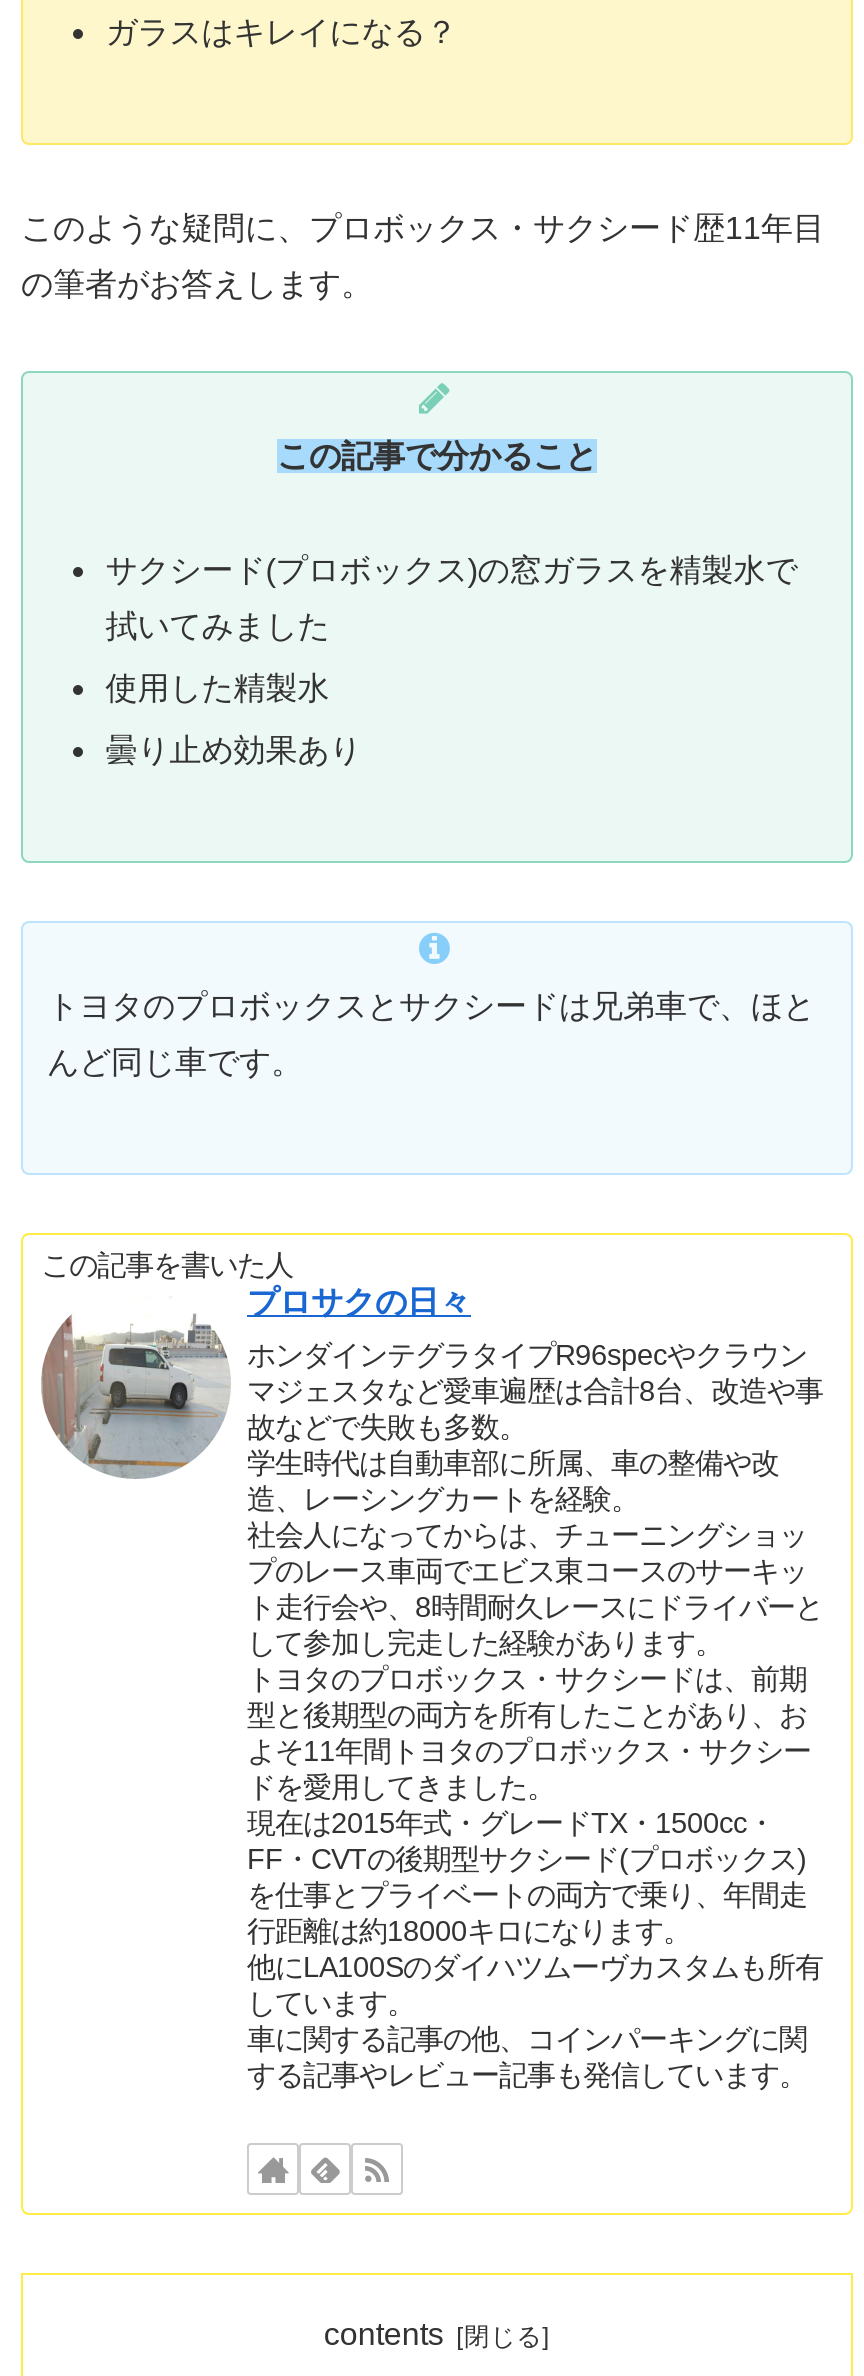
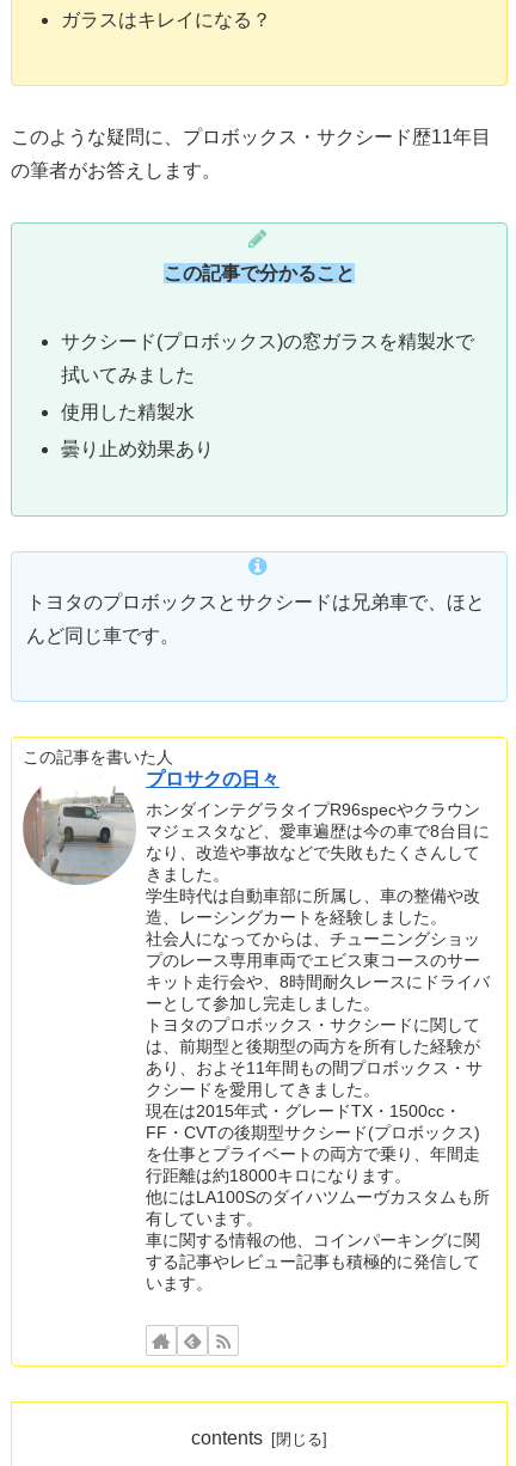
- マジェスタなど愛車遍歴は合計8台、改造や事
- 故などで失敗も多数。
- 学生時代は自動車部に所属、車の整備や改
- 造、レーシングカートを経験。
+ マジェスタなど、愛車遍歴は今の車で8台目に
+ なり、改造や事故などで失敗もたくさんして
+ きました。
+ 学生時代は自動車部に所属し、車の整備や改
+ 造、レーシングカートを経験しました。

- プのレース車両でエビス東コースのサーキッ
- ト走行会や、8時間耐久レースにドライバーと
- して参加し完走した経験があります。
- トヨタのプロボックス・サクシードは、前期
- 型と後期型の両方を所有したことがあり、お
- よそ11年間トヨタのプロボックス・サクシー
- ドを愛用してきました。
+ プのレース専用車両でエビス東コースのサー
+ キット走行会や、8時間耐久レースにドライバ
+ ーとして参加し完走しました。
+ トヨタのプロボックス・サクシードに関して
+ は、前期型と後期型の両方を所有した経験が
+ あり、およそ11年間もの間プロボックス・サ
+ クシードを愛用してきました。

- 他にLA100Sのダイハツムーヴカスタムも所有
- しています。
- 車に関する記事の他、コインパーキングに関
- する記事やレビュー記事も発信しています。
+ 他にはLA100Sのダイハツムーヴカスタムも所
+ 有しています。
+ 車に関する情報の他、コインパーキングに関
+ する記事やレビュー記事も積極的に発信して
+ います。
